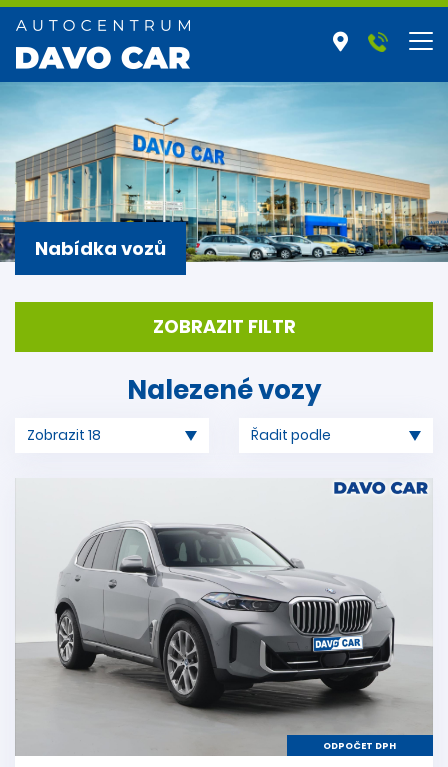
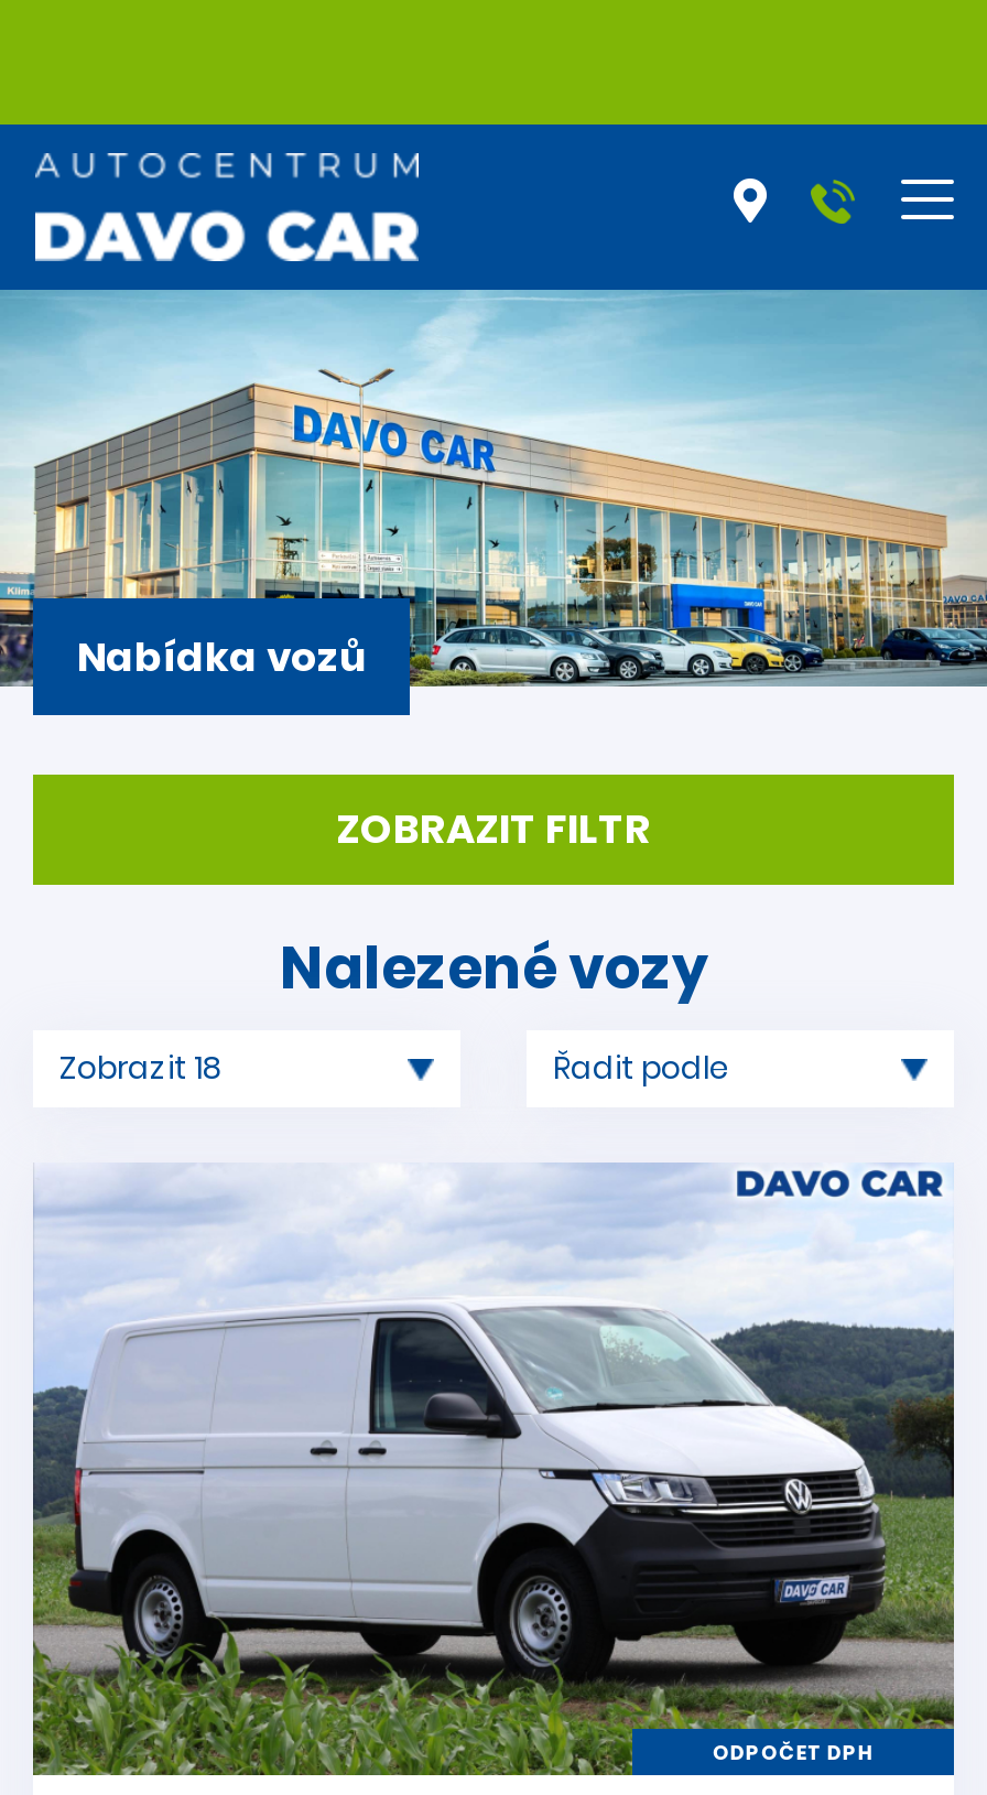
- [image]
+ [image]
